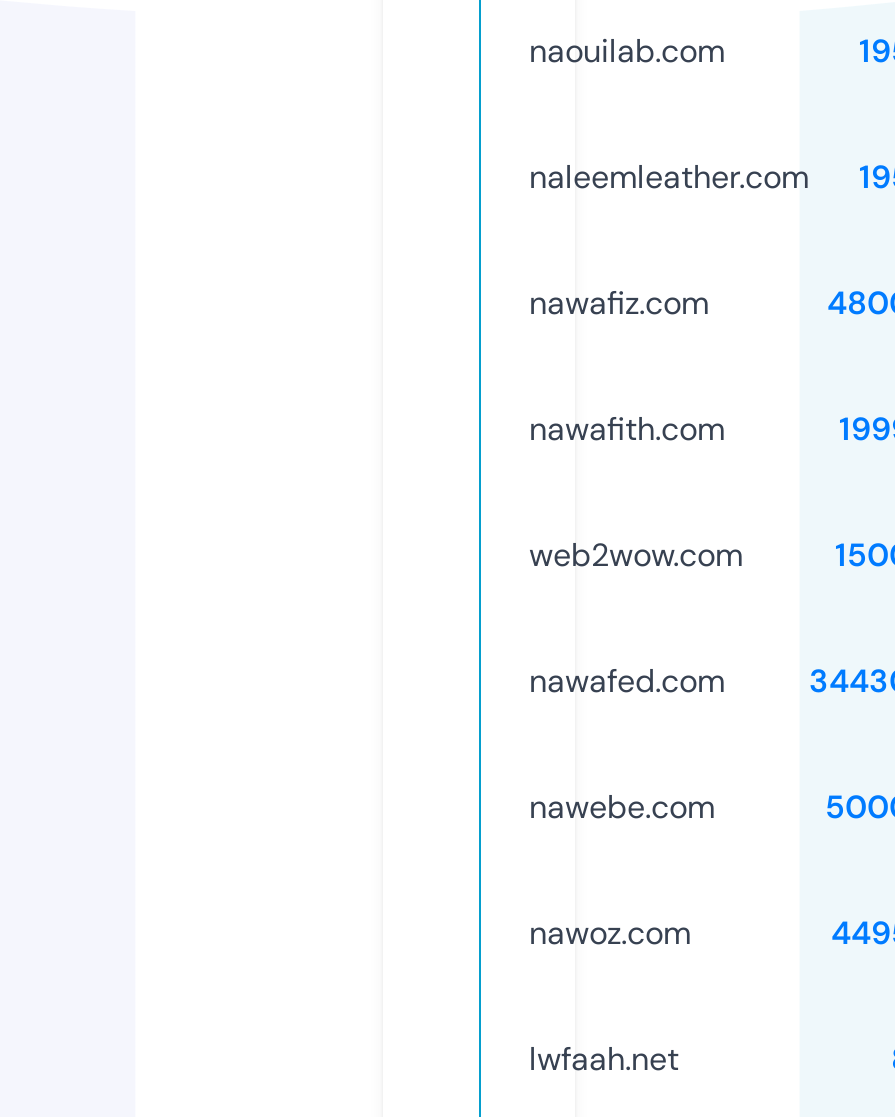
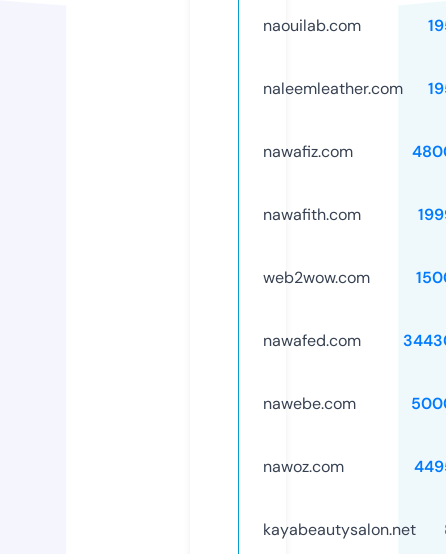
- lwfaah.net
+ kayabeautysalon.net
